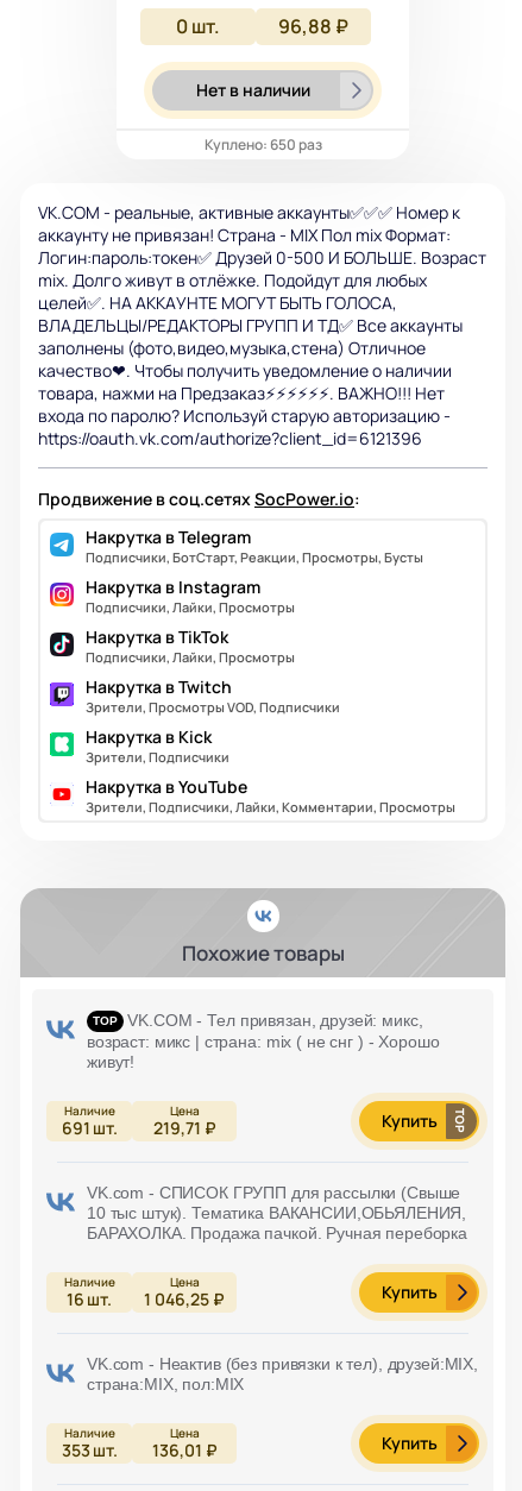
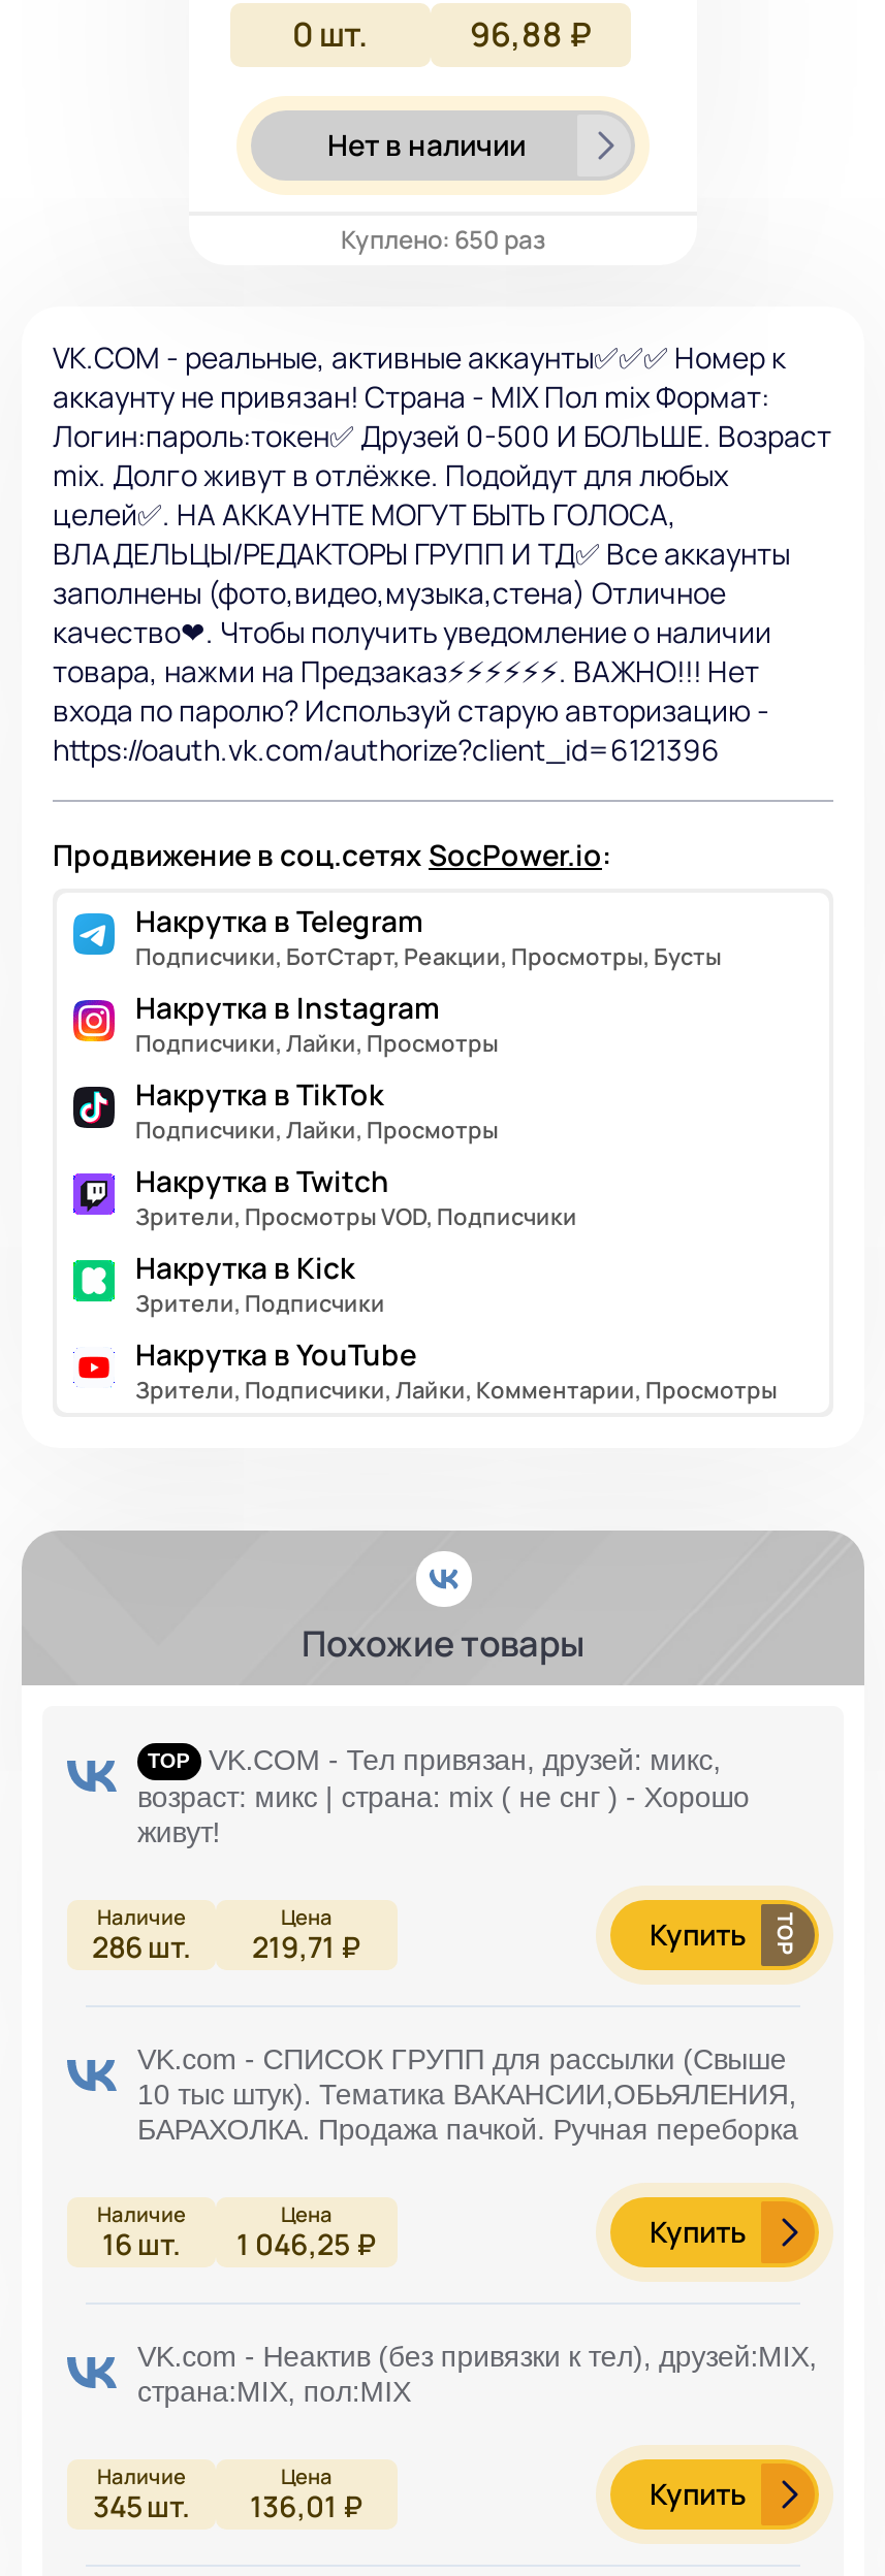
- 691 шт. 219,71 ₽
+ 286 шт. 219,71 ₽

- 353 шт. 136,01 ₽
+ 345 шт. 136,01 ₽
